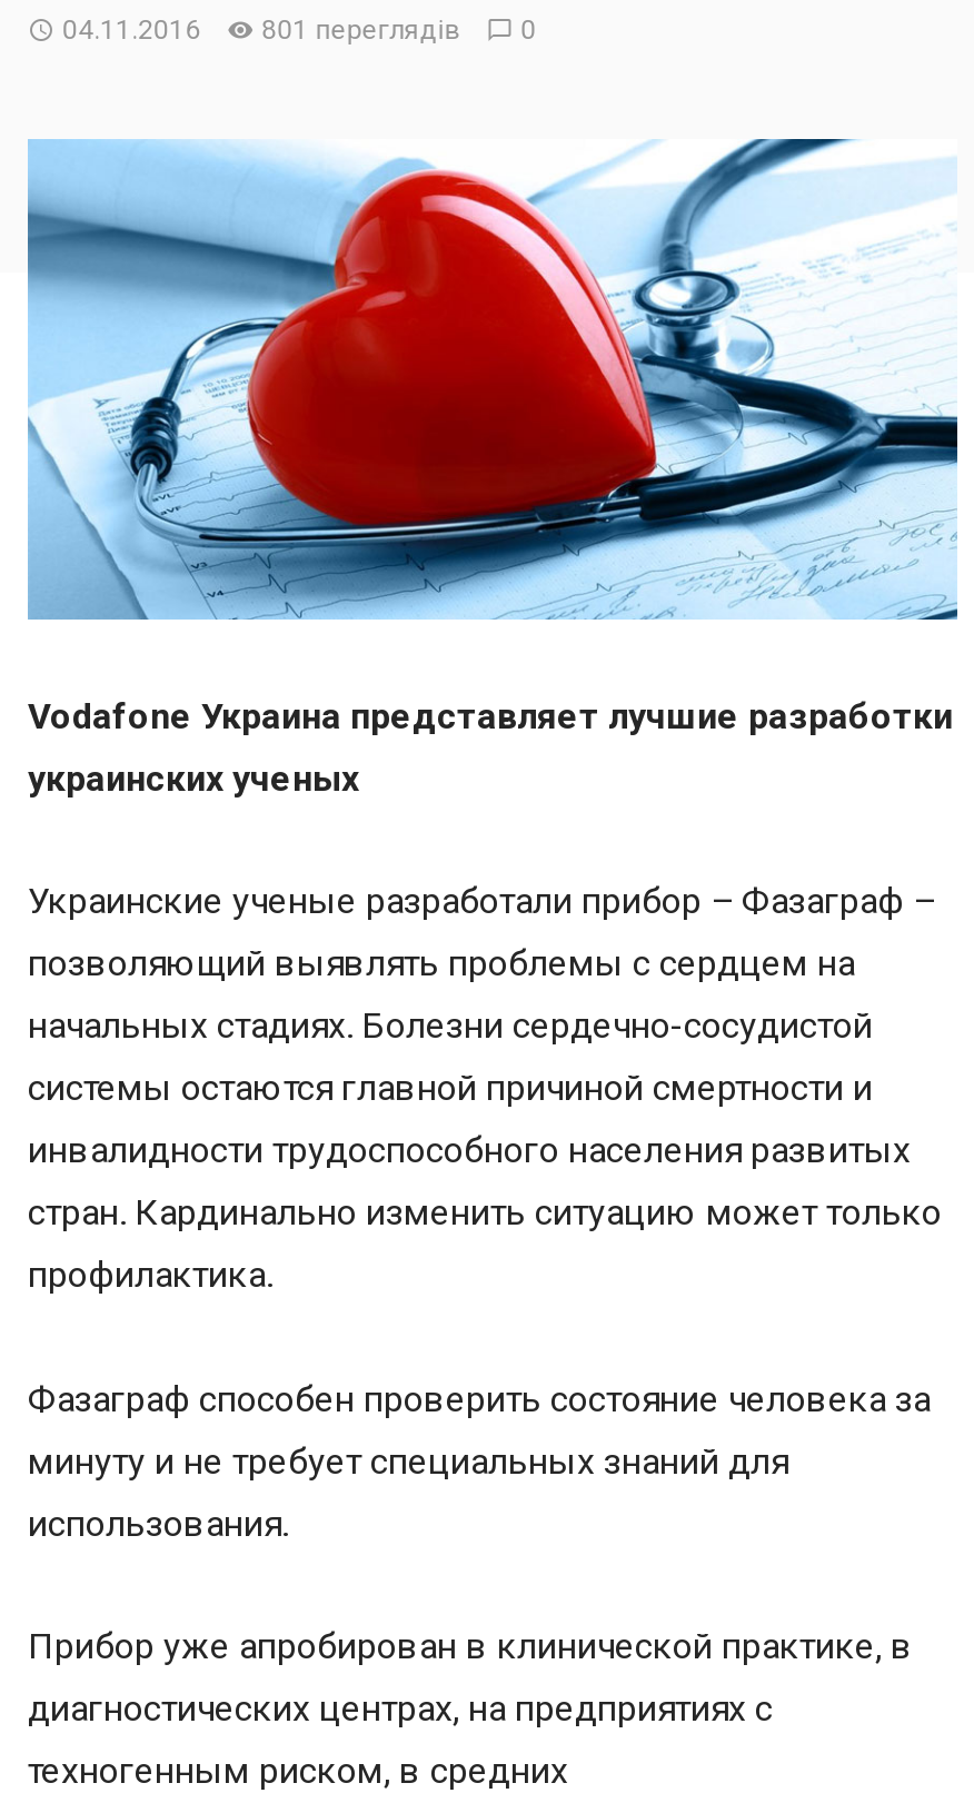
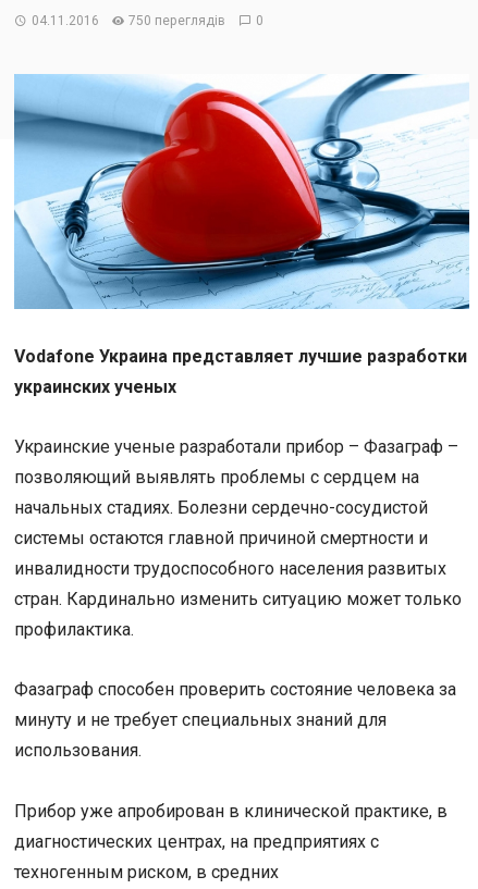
- 04.11.2016 801 переглядів 0
+ 04.11.2016 750 переглядів 0
